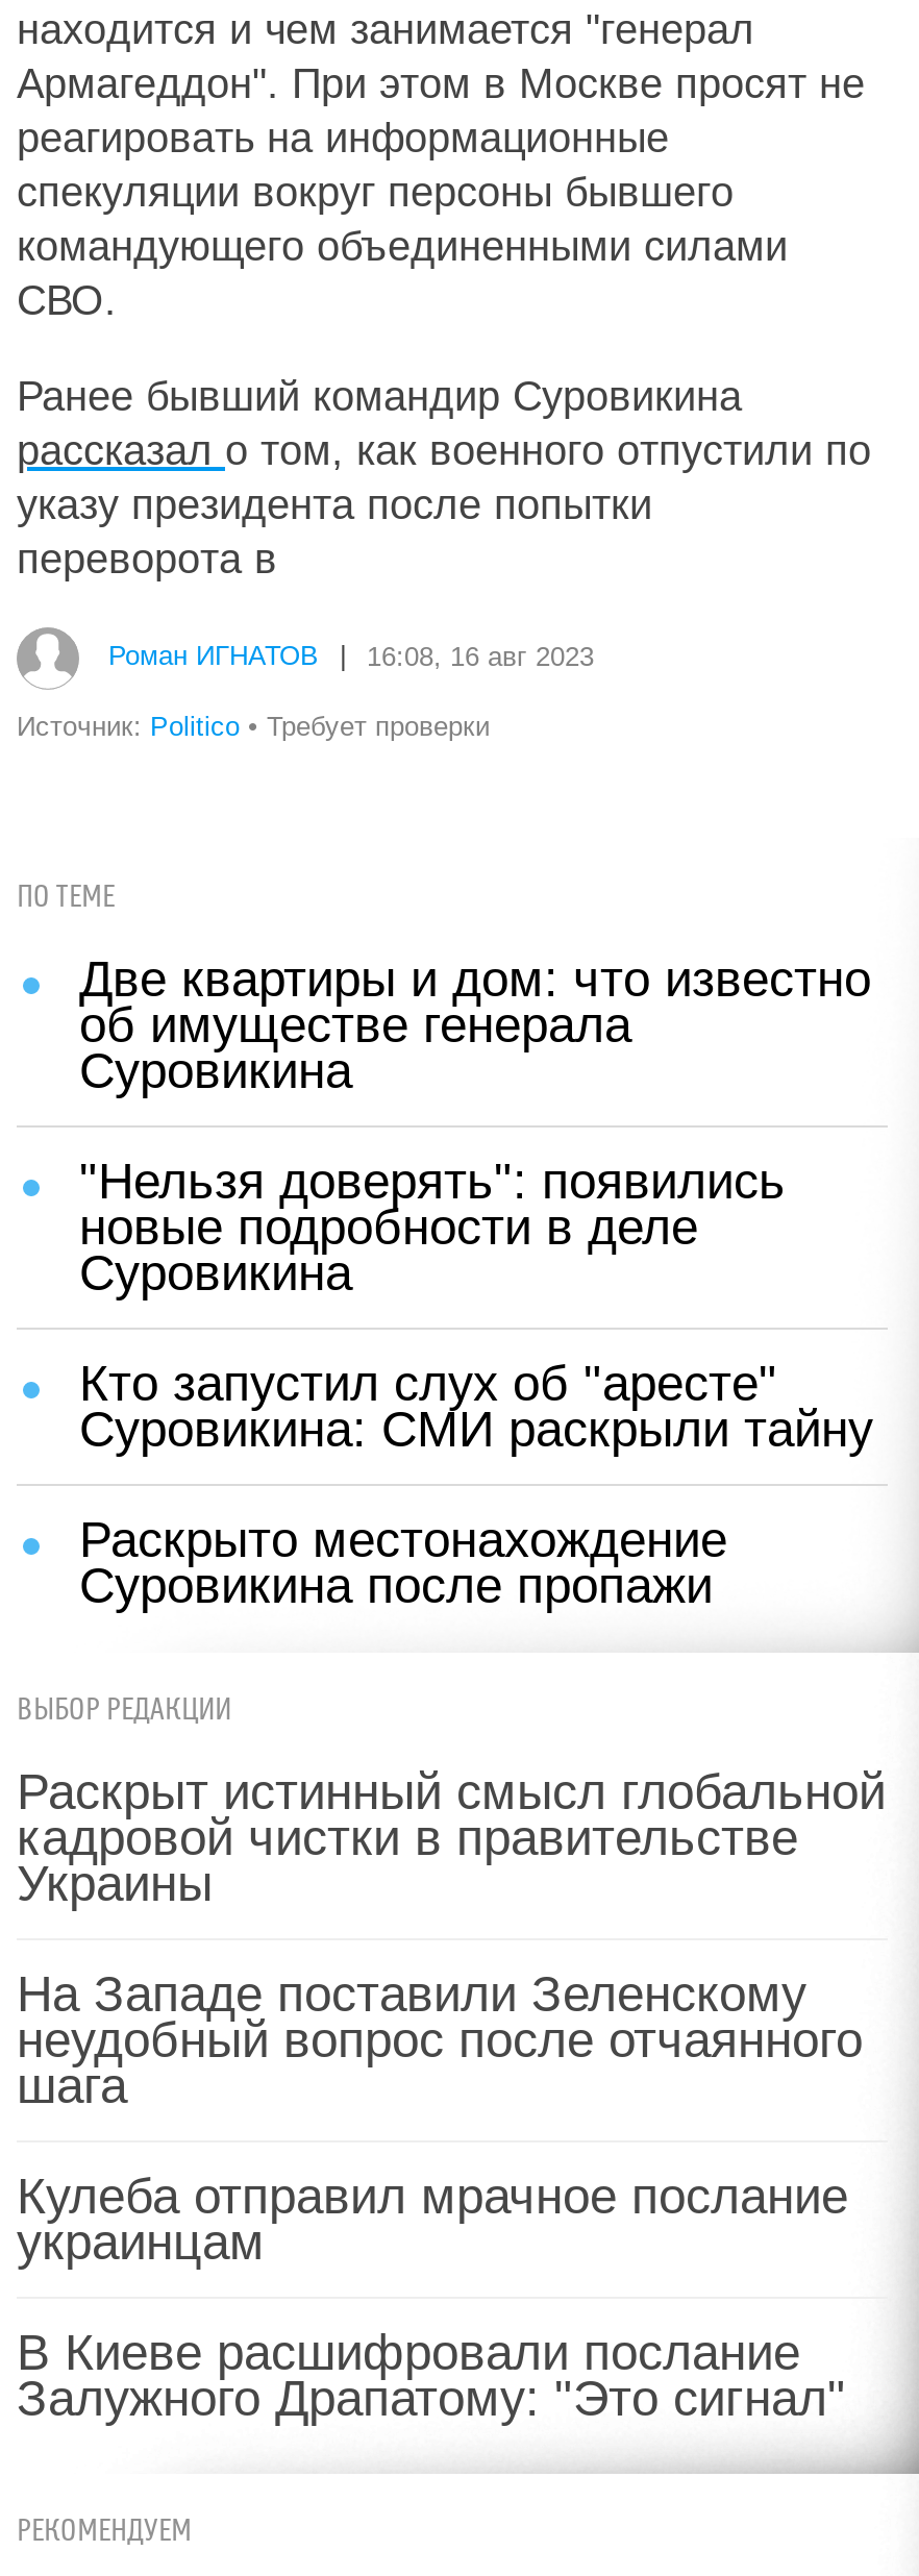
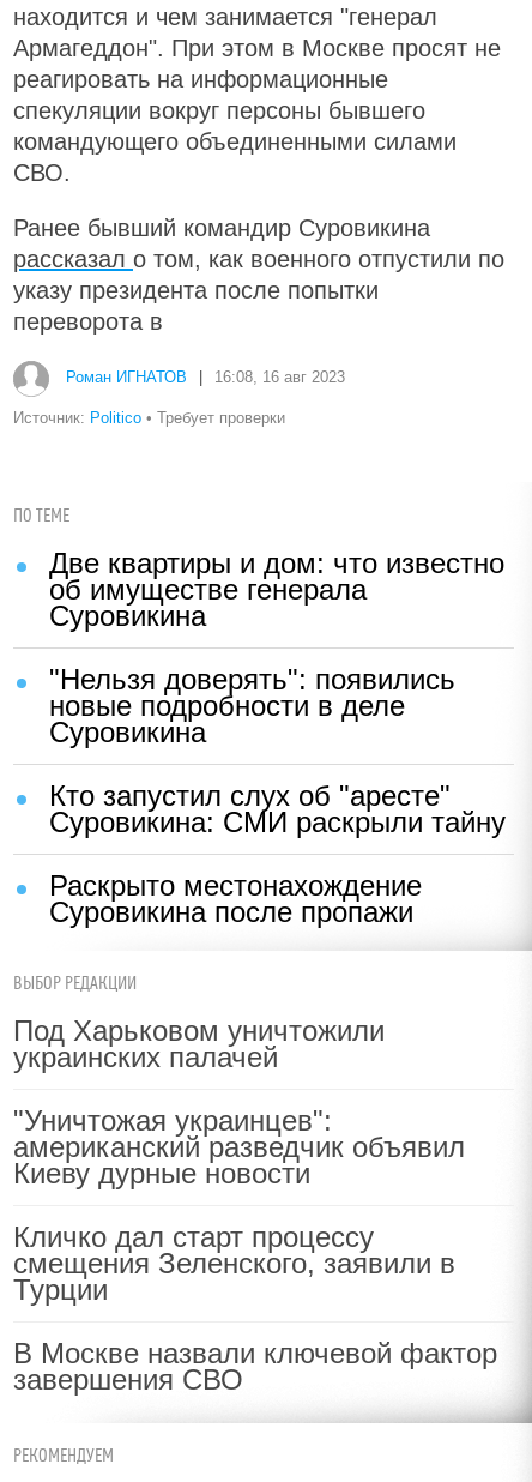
- Раскрыт истинный смысл глобальной
- кадровой чистки в правительстве
- Украины
+ Под Харьковом уничтожили
+ украинских палачей

- На Западе поставили Зеленскому
- неудобный вопрос после отчаянного
- шага
+ "Уничтожая украинцев":
+ американский разведчик объявил
+ Киеву дурные новости

- Кулеба отправил мрачное послание
- украинцам
+ Кличко дал старт процессу
+ смещения Зеленского, заявили в
+ Турции

- В Киеве расшифровали послание
- Залужного Драпатому: "Это сигнал"
+ В Москве назвали ключевой фактор
+ завершения СВО
